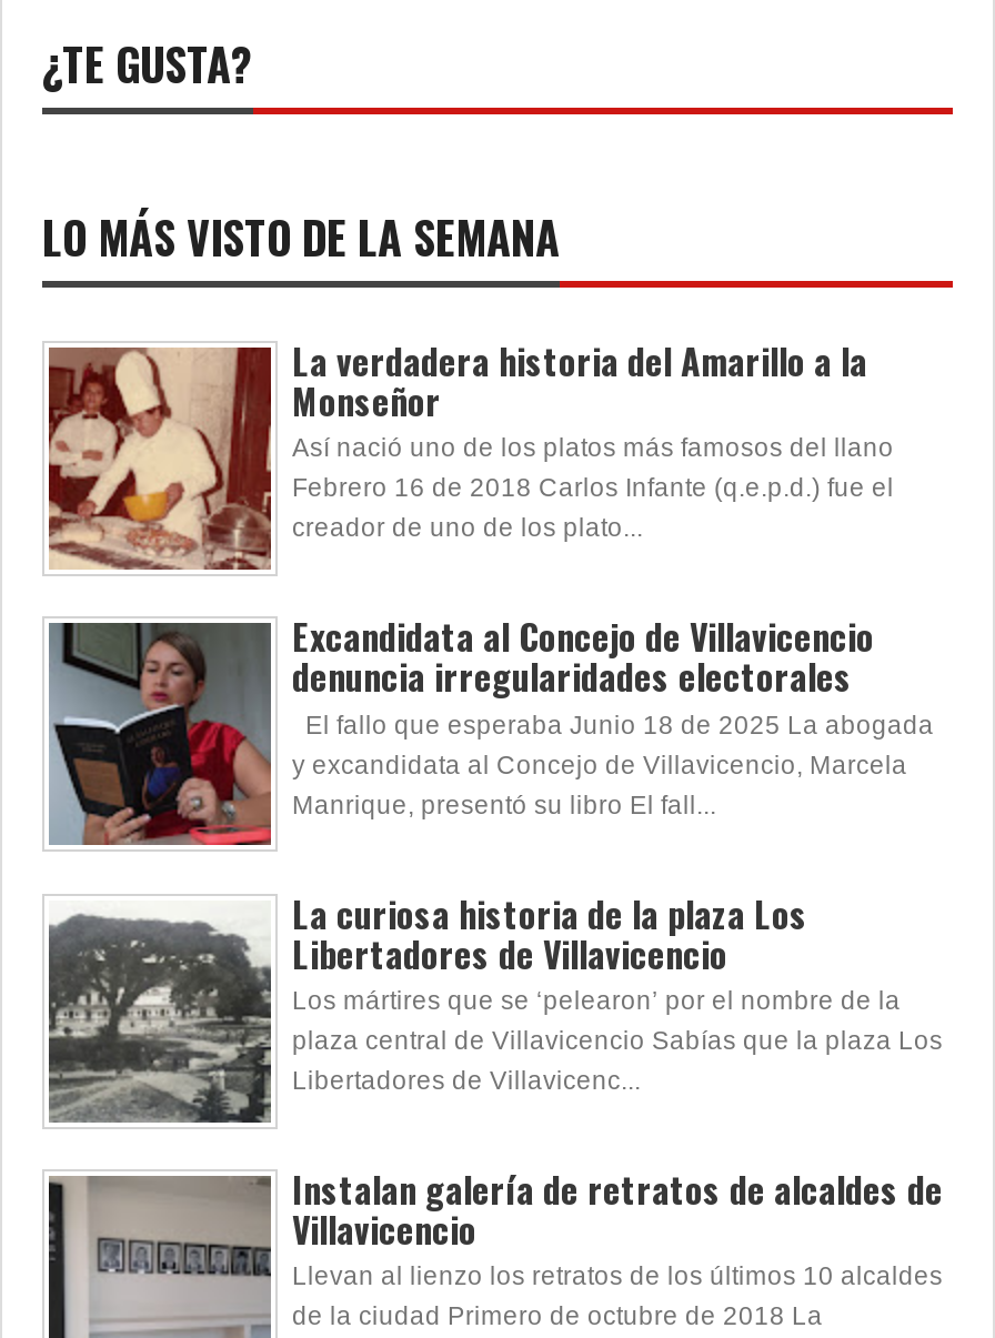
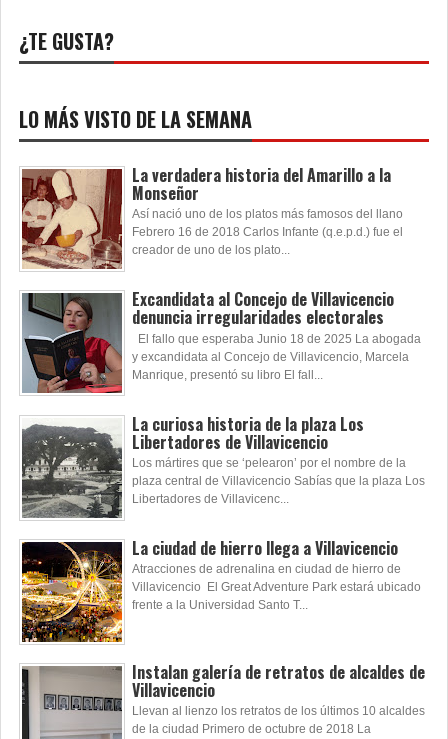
+ [image]
+ La ciudad de hierro llega a Villavicencio
+ Atracciones de adrenalina en ciudad de hierro de
+ Villavicencio El Great Adventure Park estará ubicado
+ frente a la Universidad Santo T...
